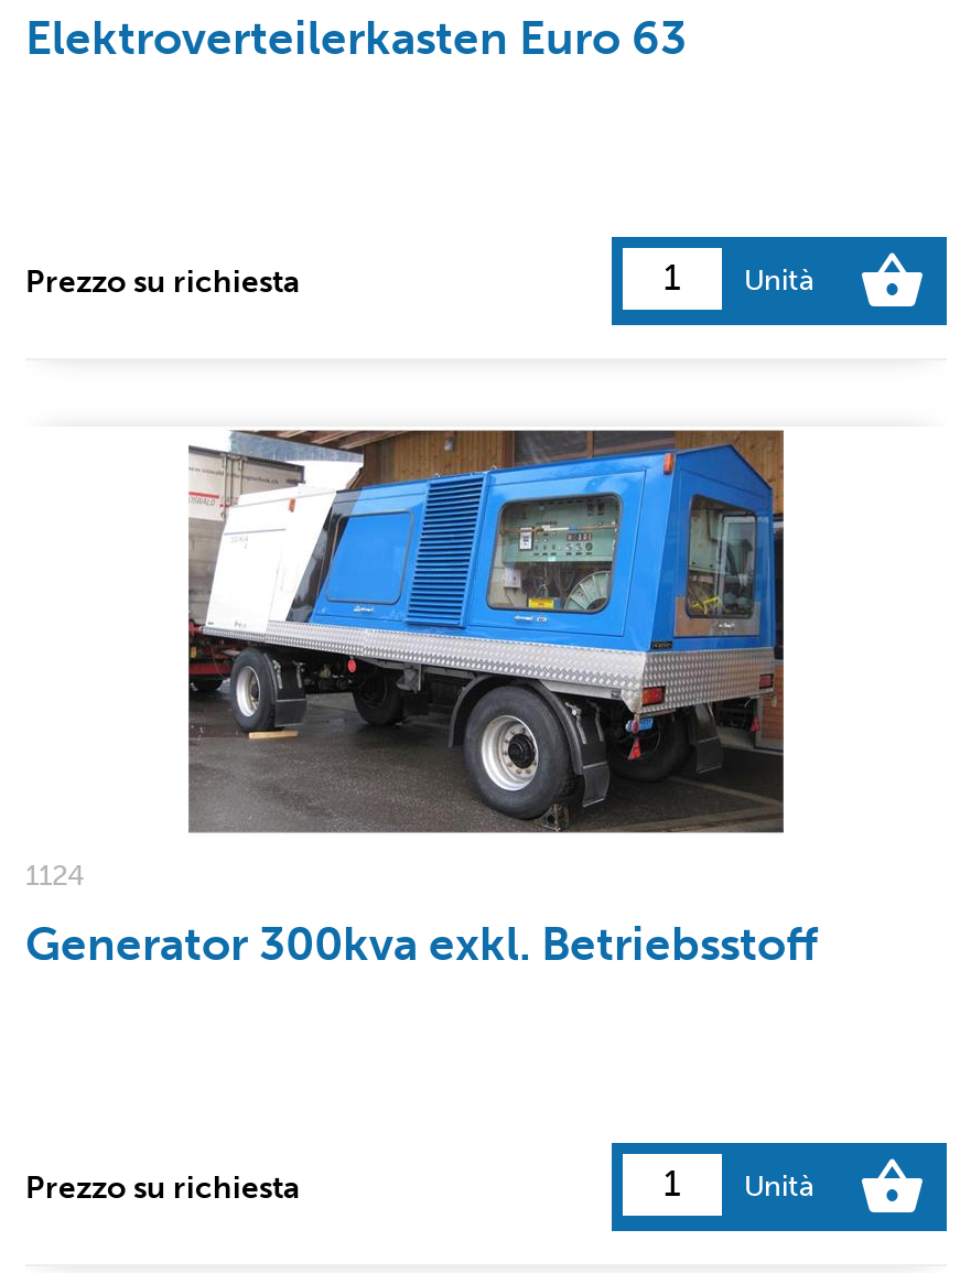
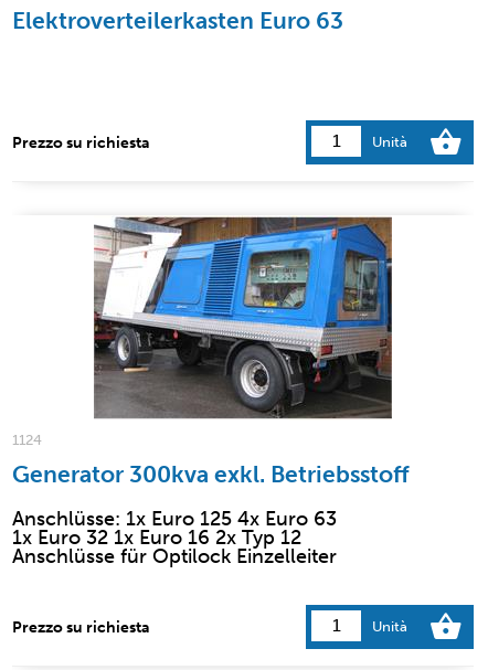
+ Anschlüsse: 1x Euro 125 4x Euro 63
+ 1x Euro 32 1x Euro 16 2x Typ 12
+ Anschlüsse für Optilock Einzelleiter
